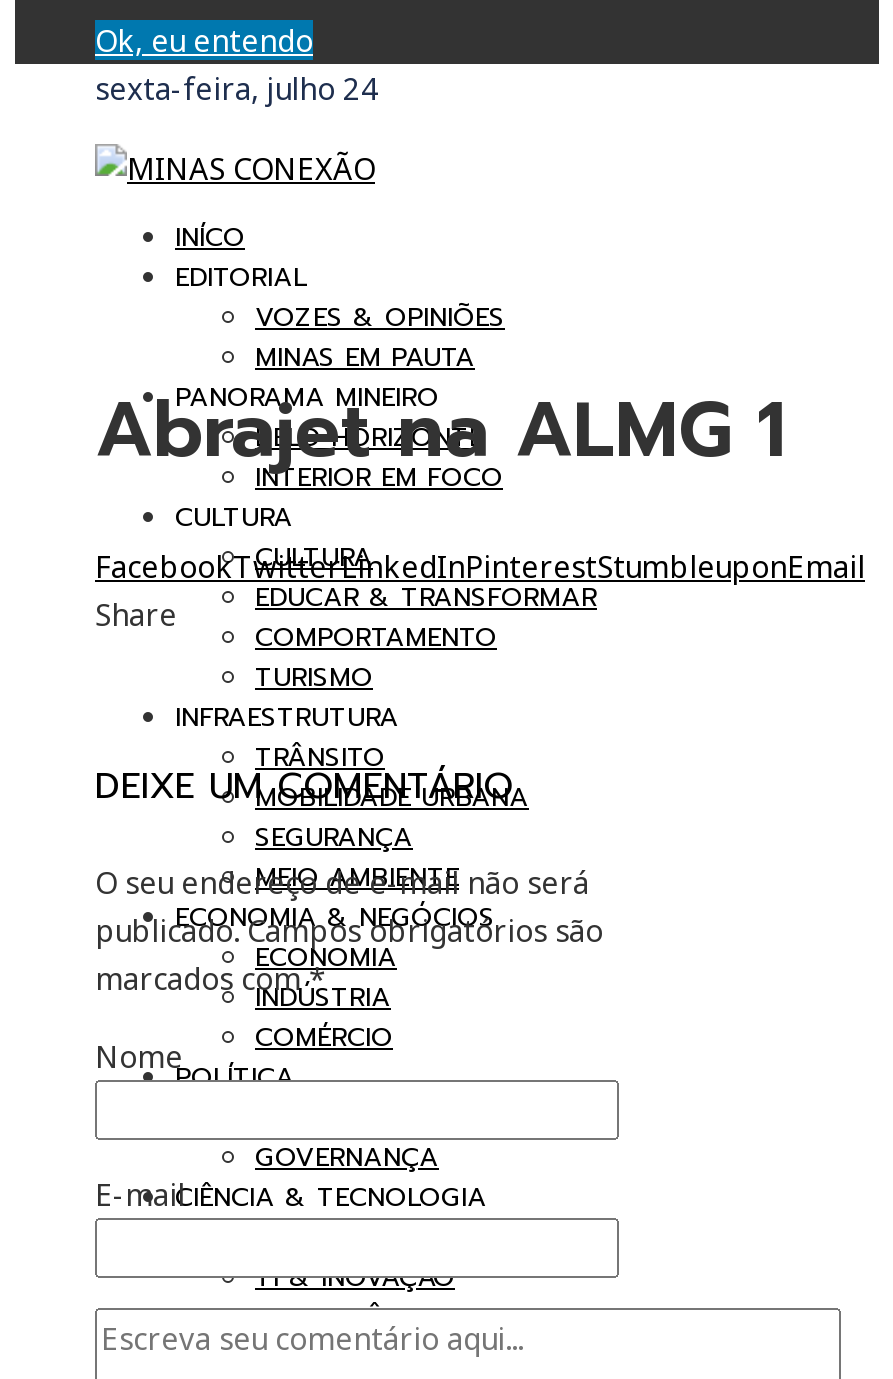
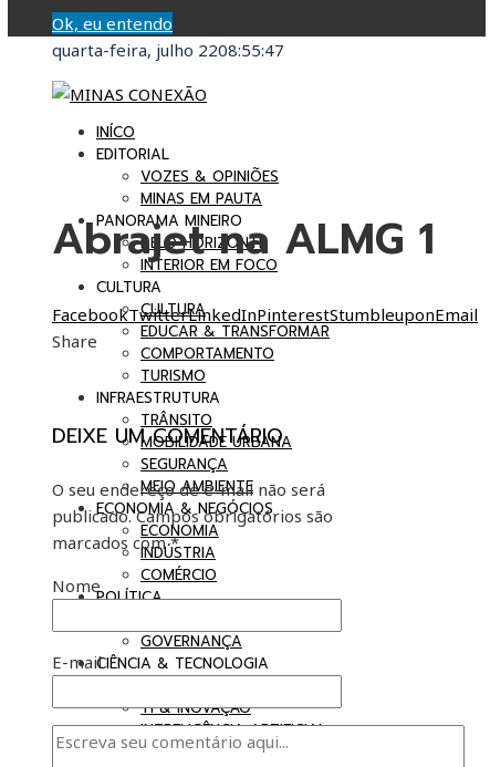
- sexta-feira, julho 24
+ quarta-feira, julho 2208:55:47
